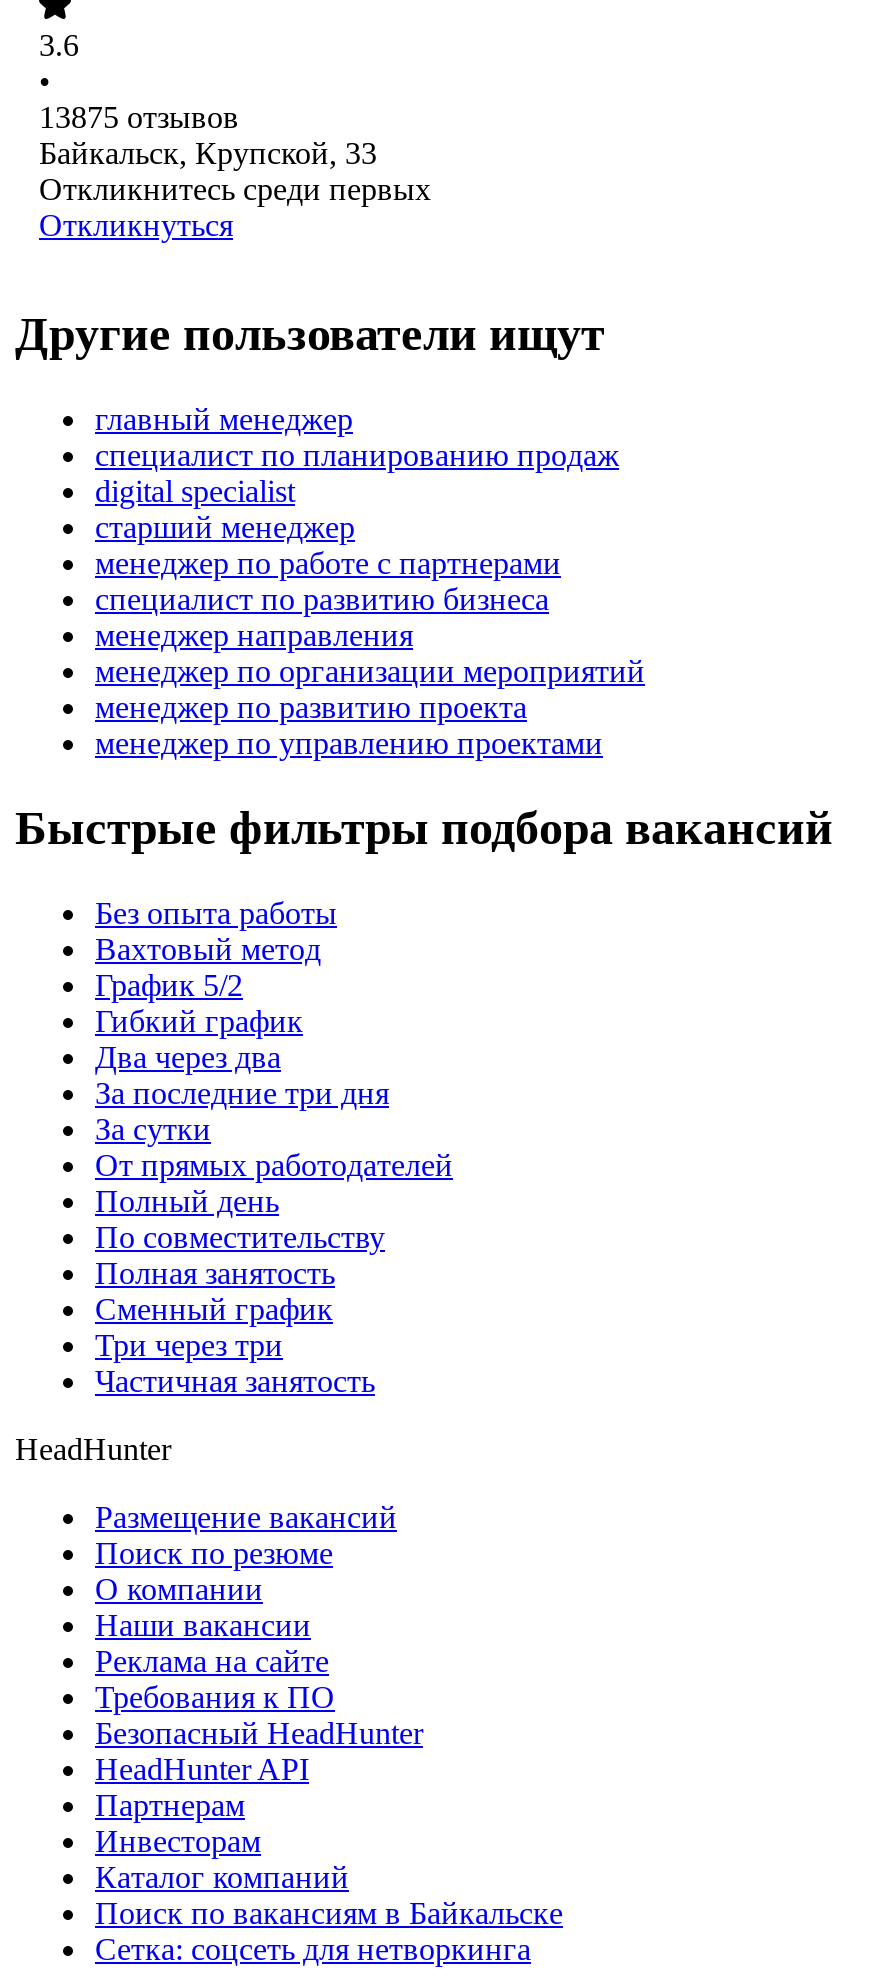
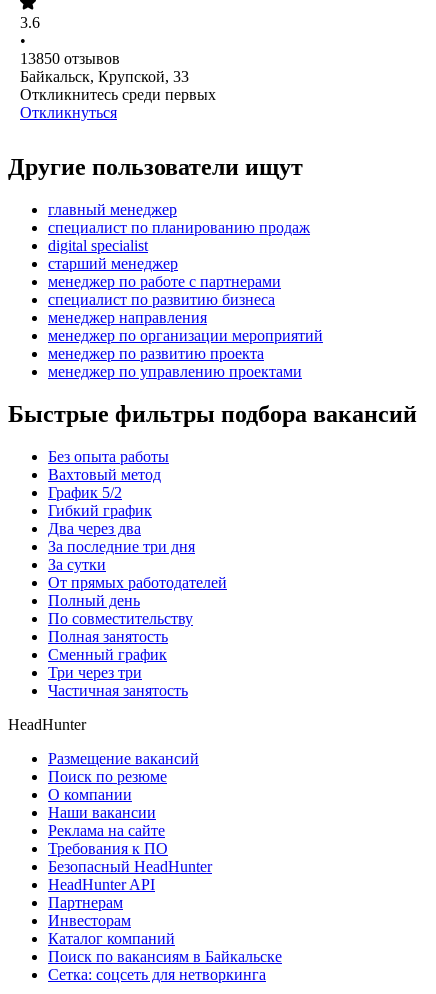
- 13875 отзывов
+ 13850 отзывов
